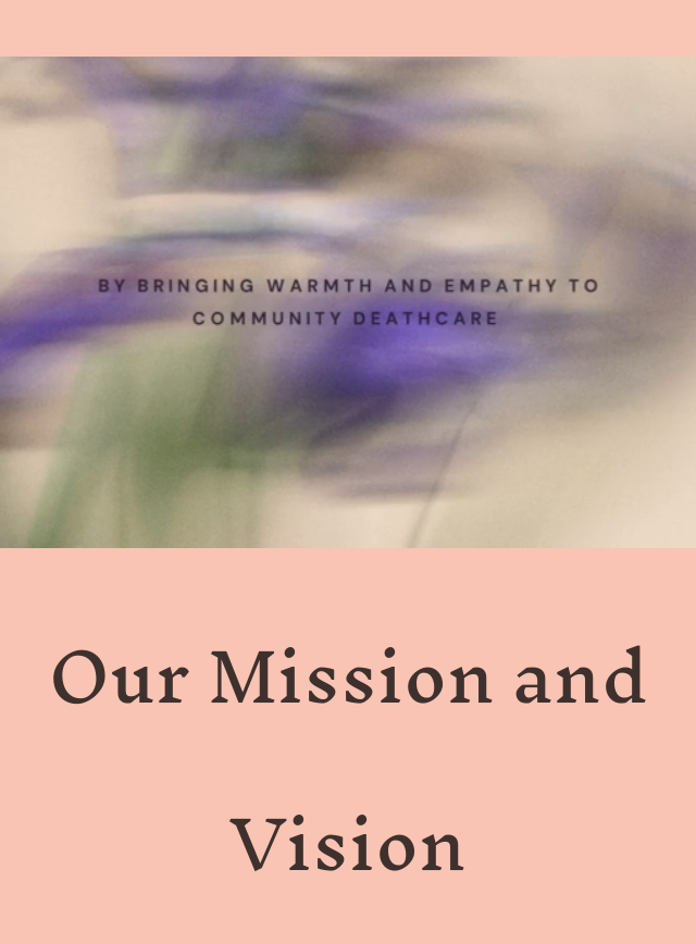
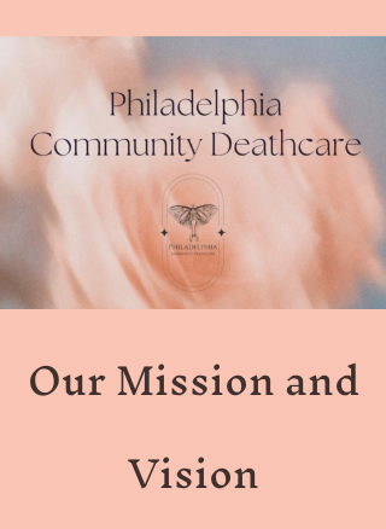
- [image]
+ [image]
